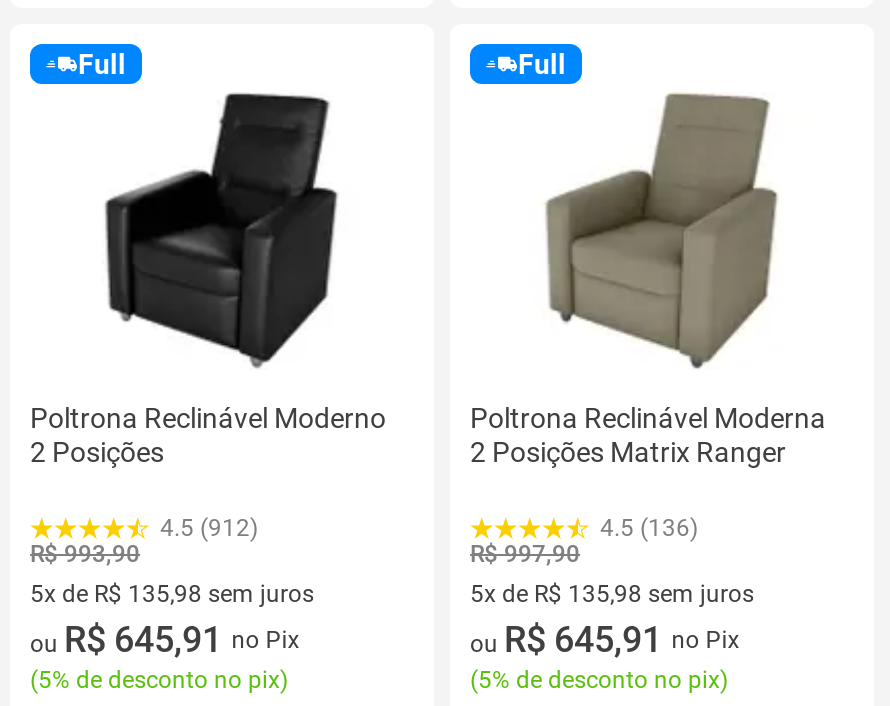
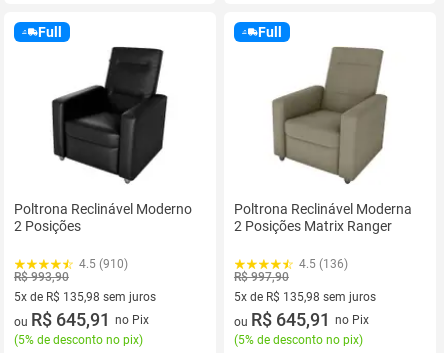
- 4.5 (912)
+ 4.5 (910)
